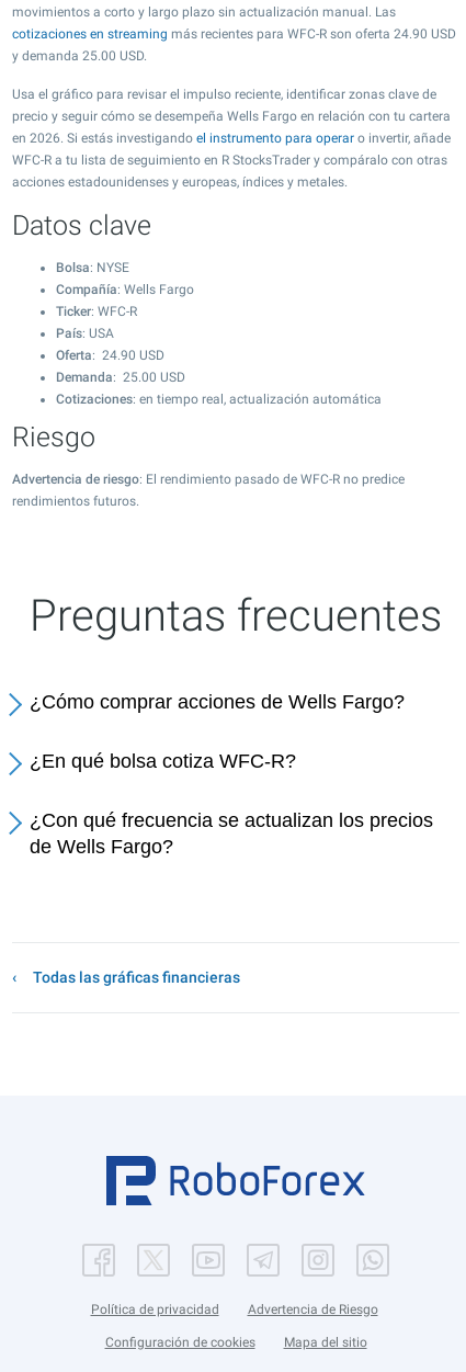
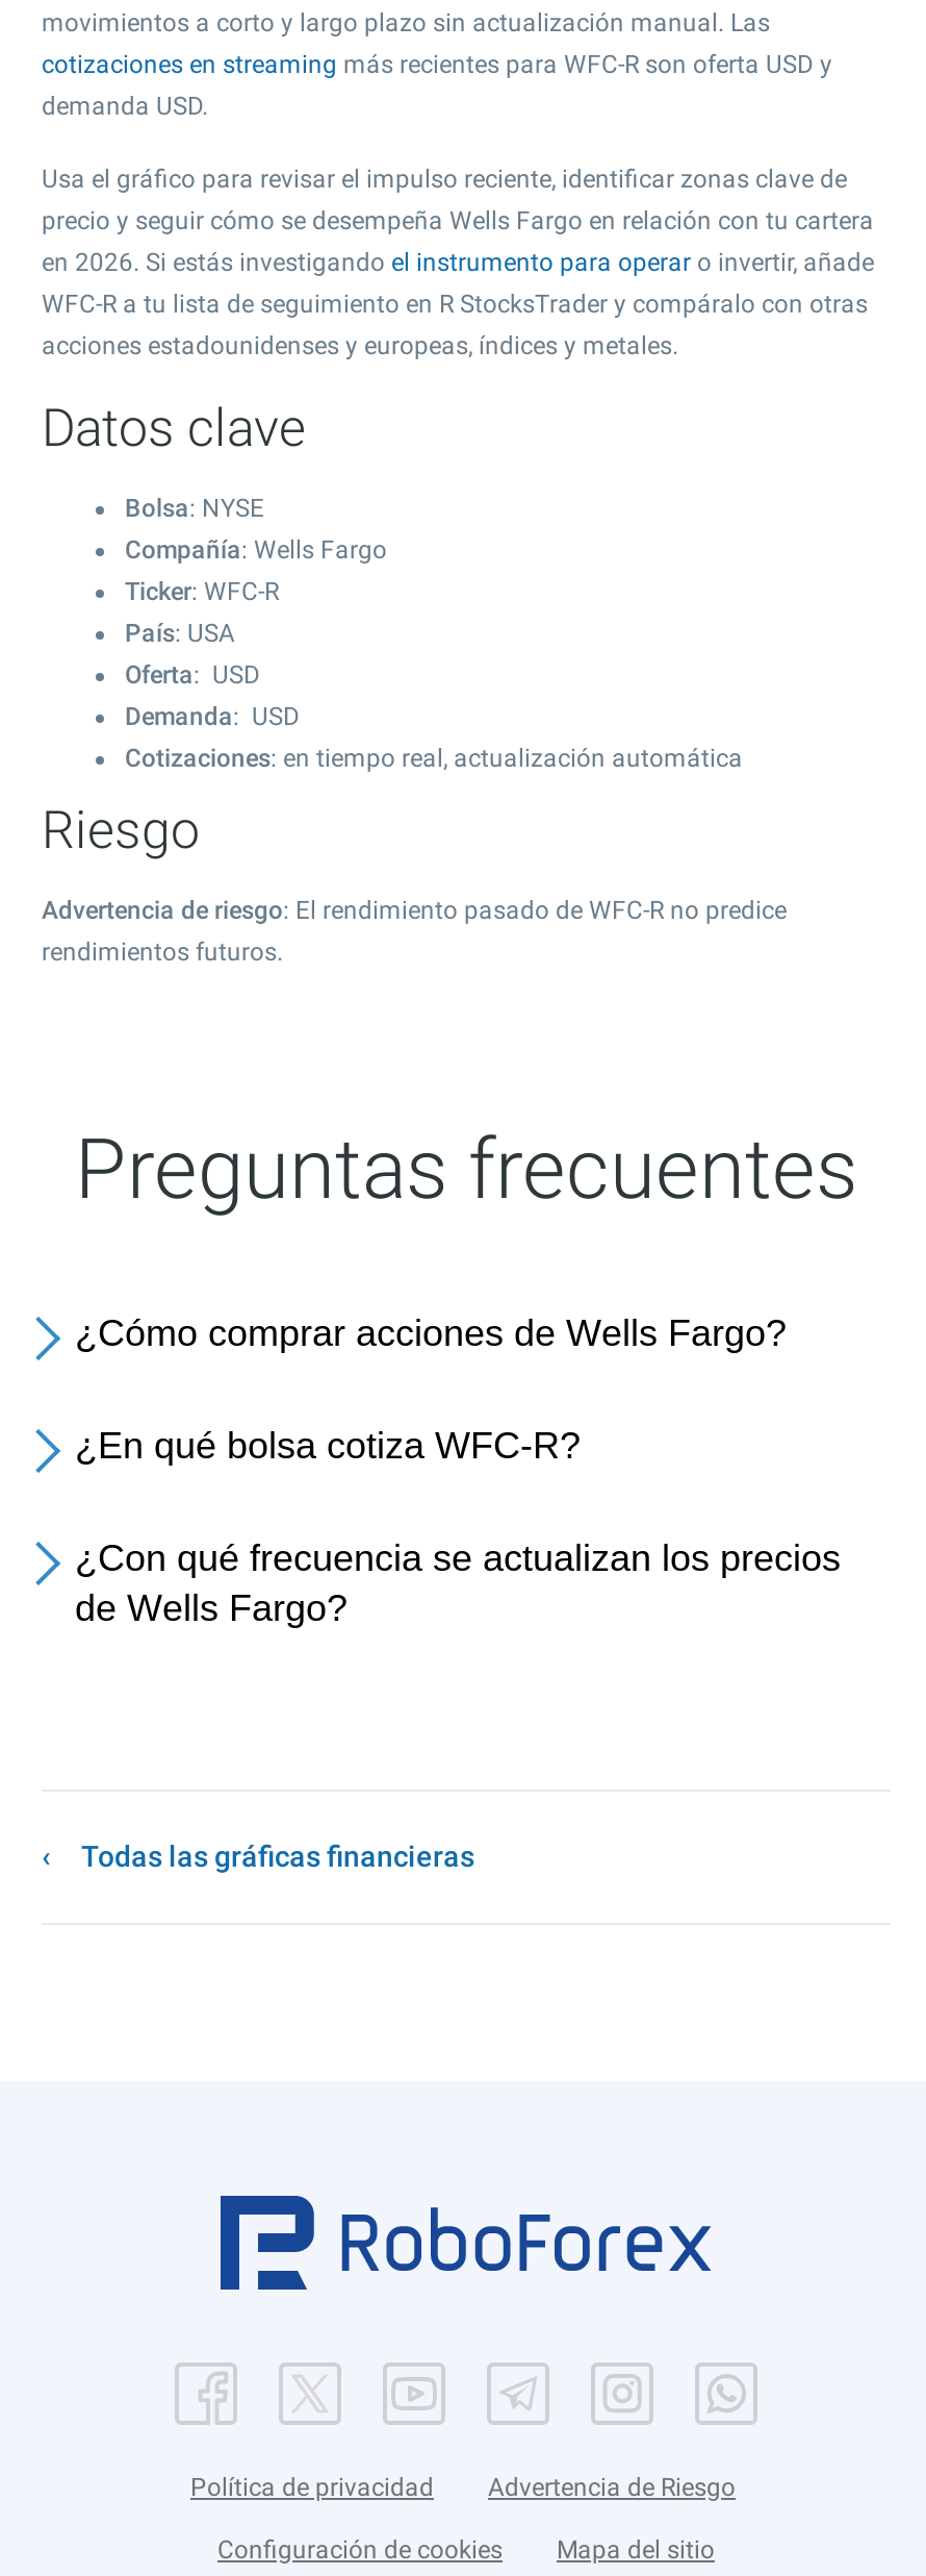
- cotizaciones en streaming más recientes para WFC-R son oferta 24.90 USD
- y demanda 25.00 USD.
+ cotizaciones en streaming más recientes para WFC-R son oferta USD y
+ demanda USD.

- Oferta: 24.90 USD
- Demanda: 25.00 USD
+ Oferta: USD
+ Demanda: USD
